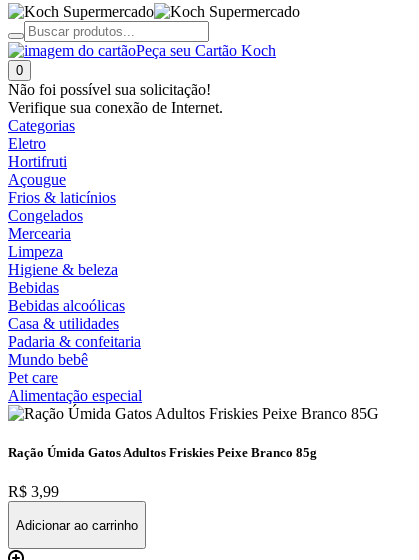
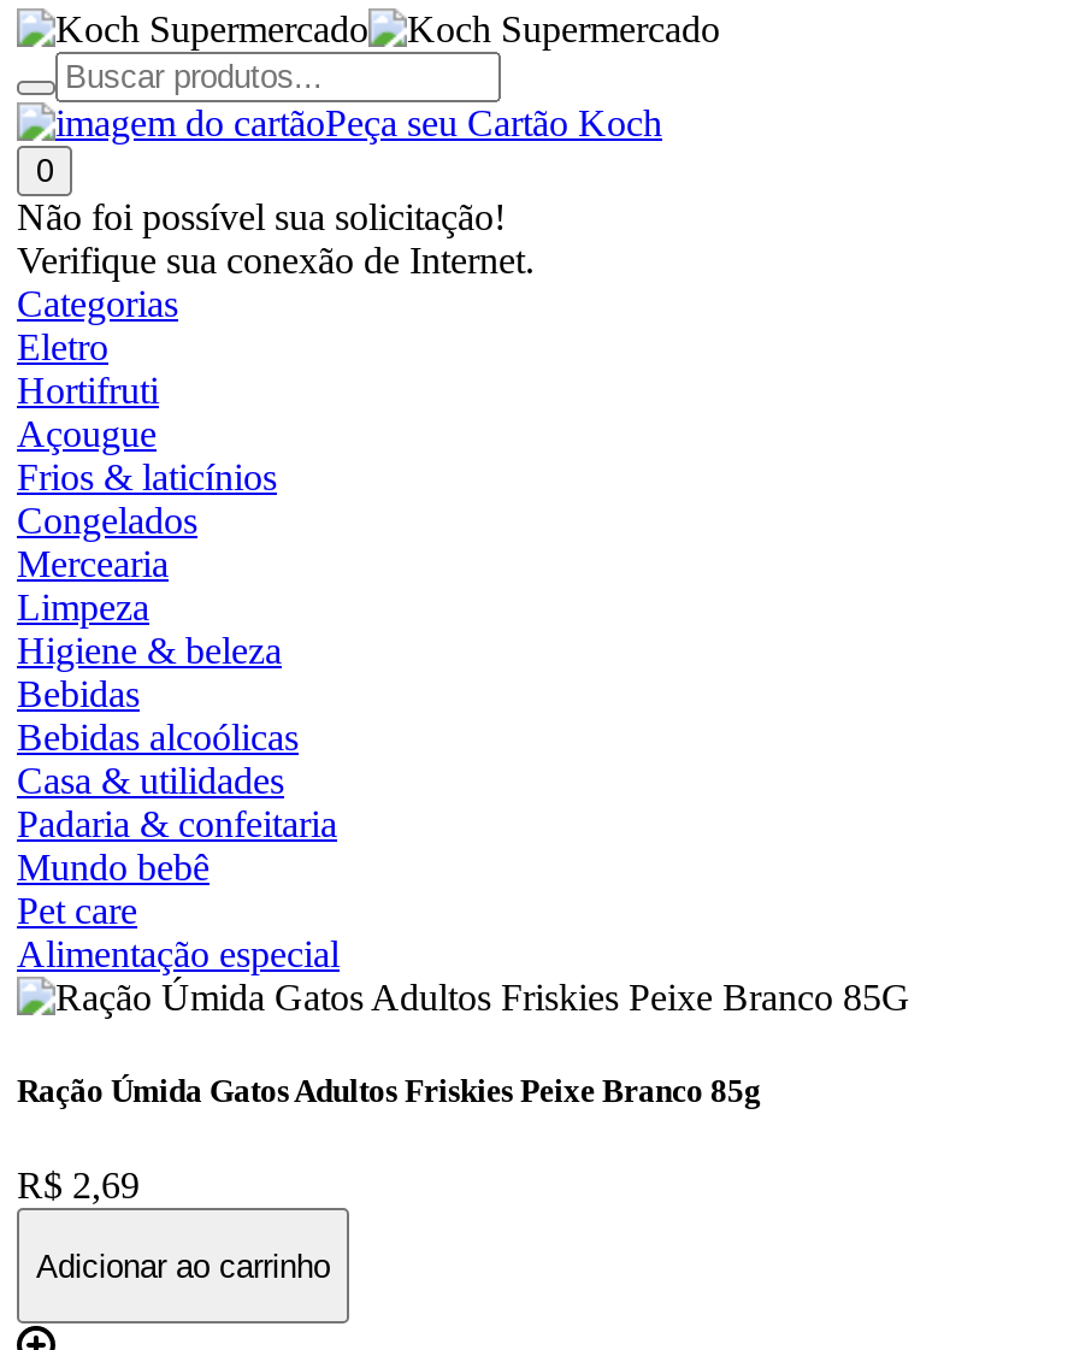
- R$3,99
+ R$2,69
